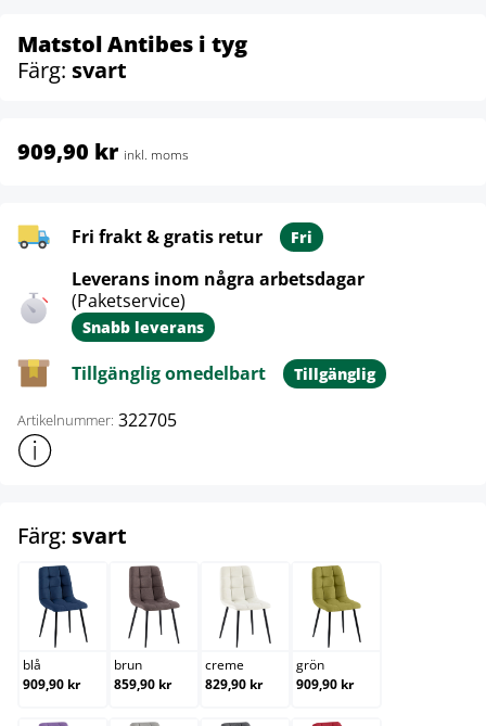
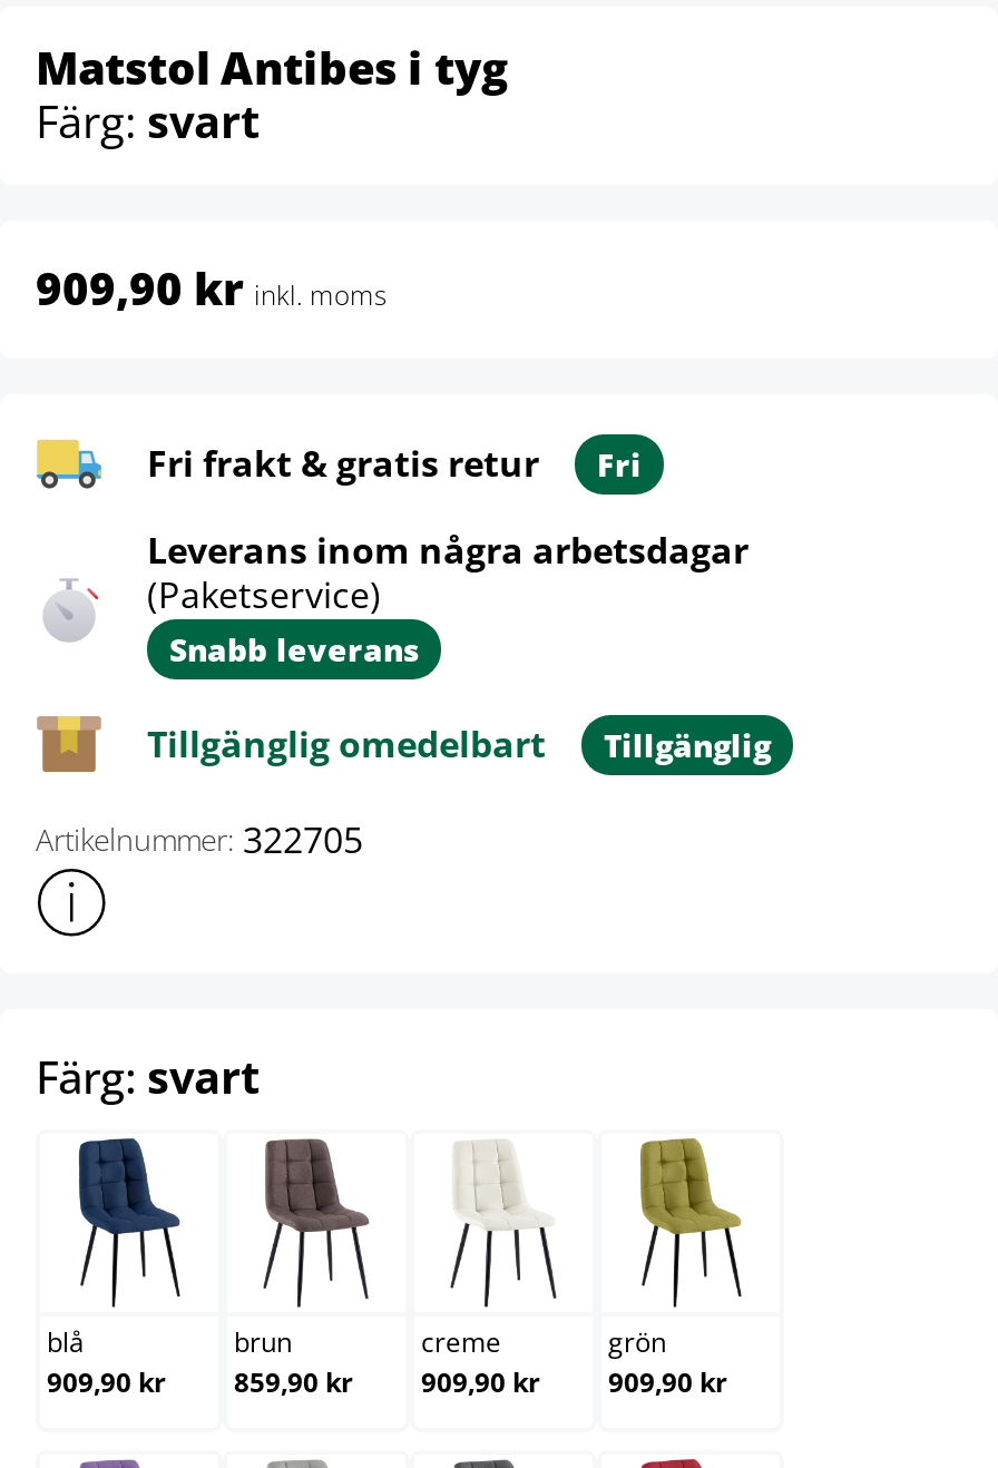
- 909,90 kr 859,90 kr 829,90 kr 909,90 kr
+ 909,90 kr 859,90 kr 909,90 kr 909,90 kr
